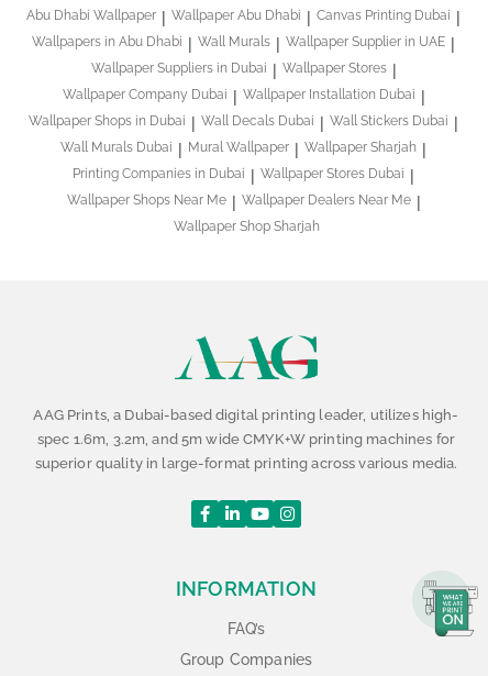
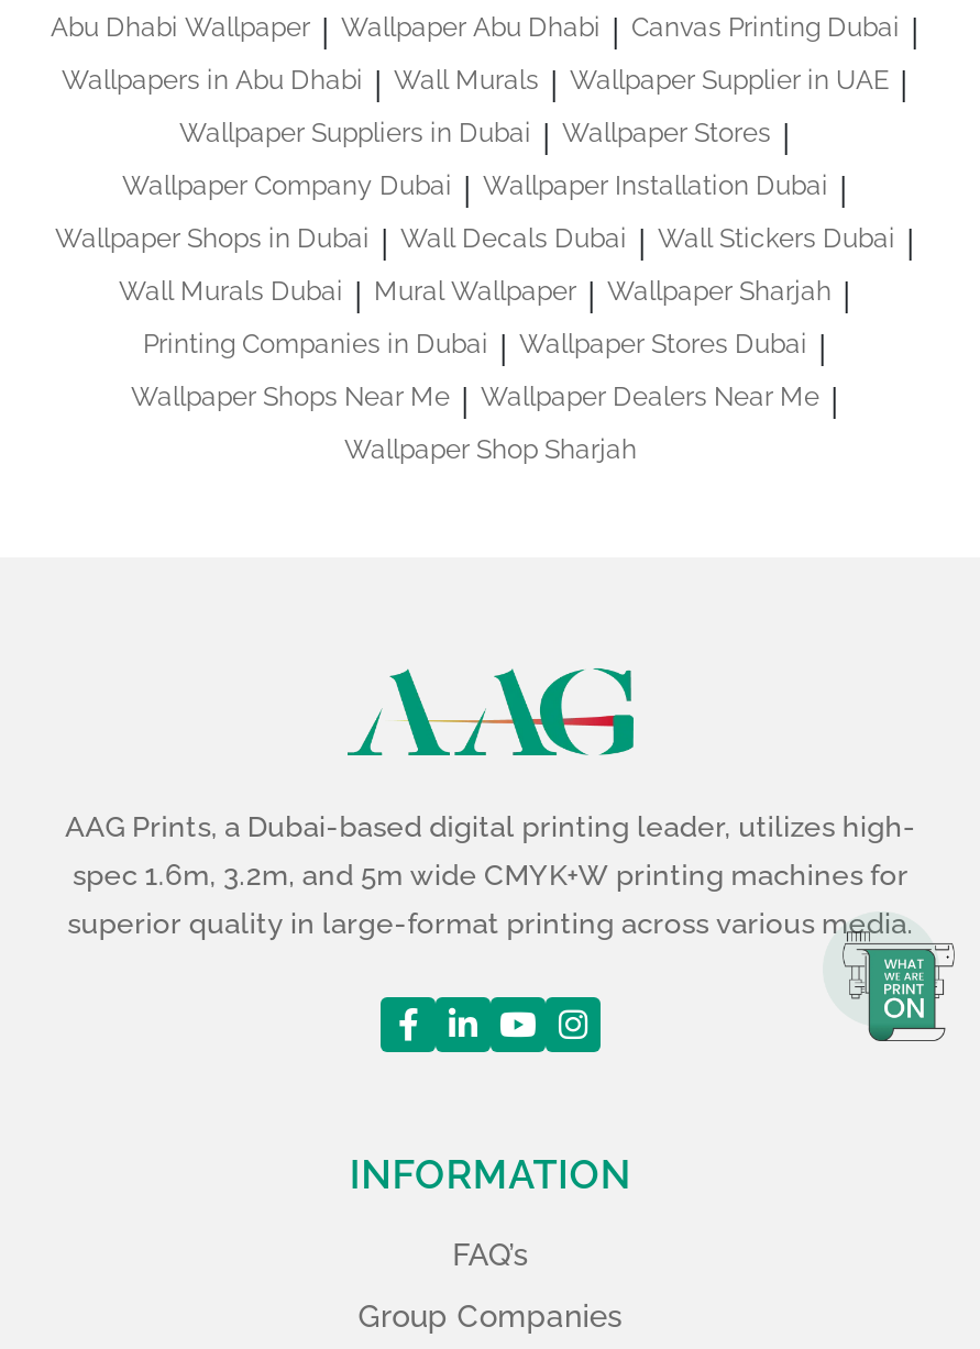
+ [image]

- [image]
